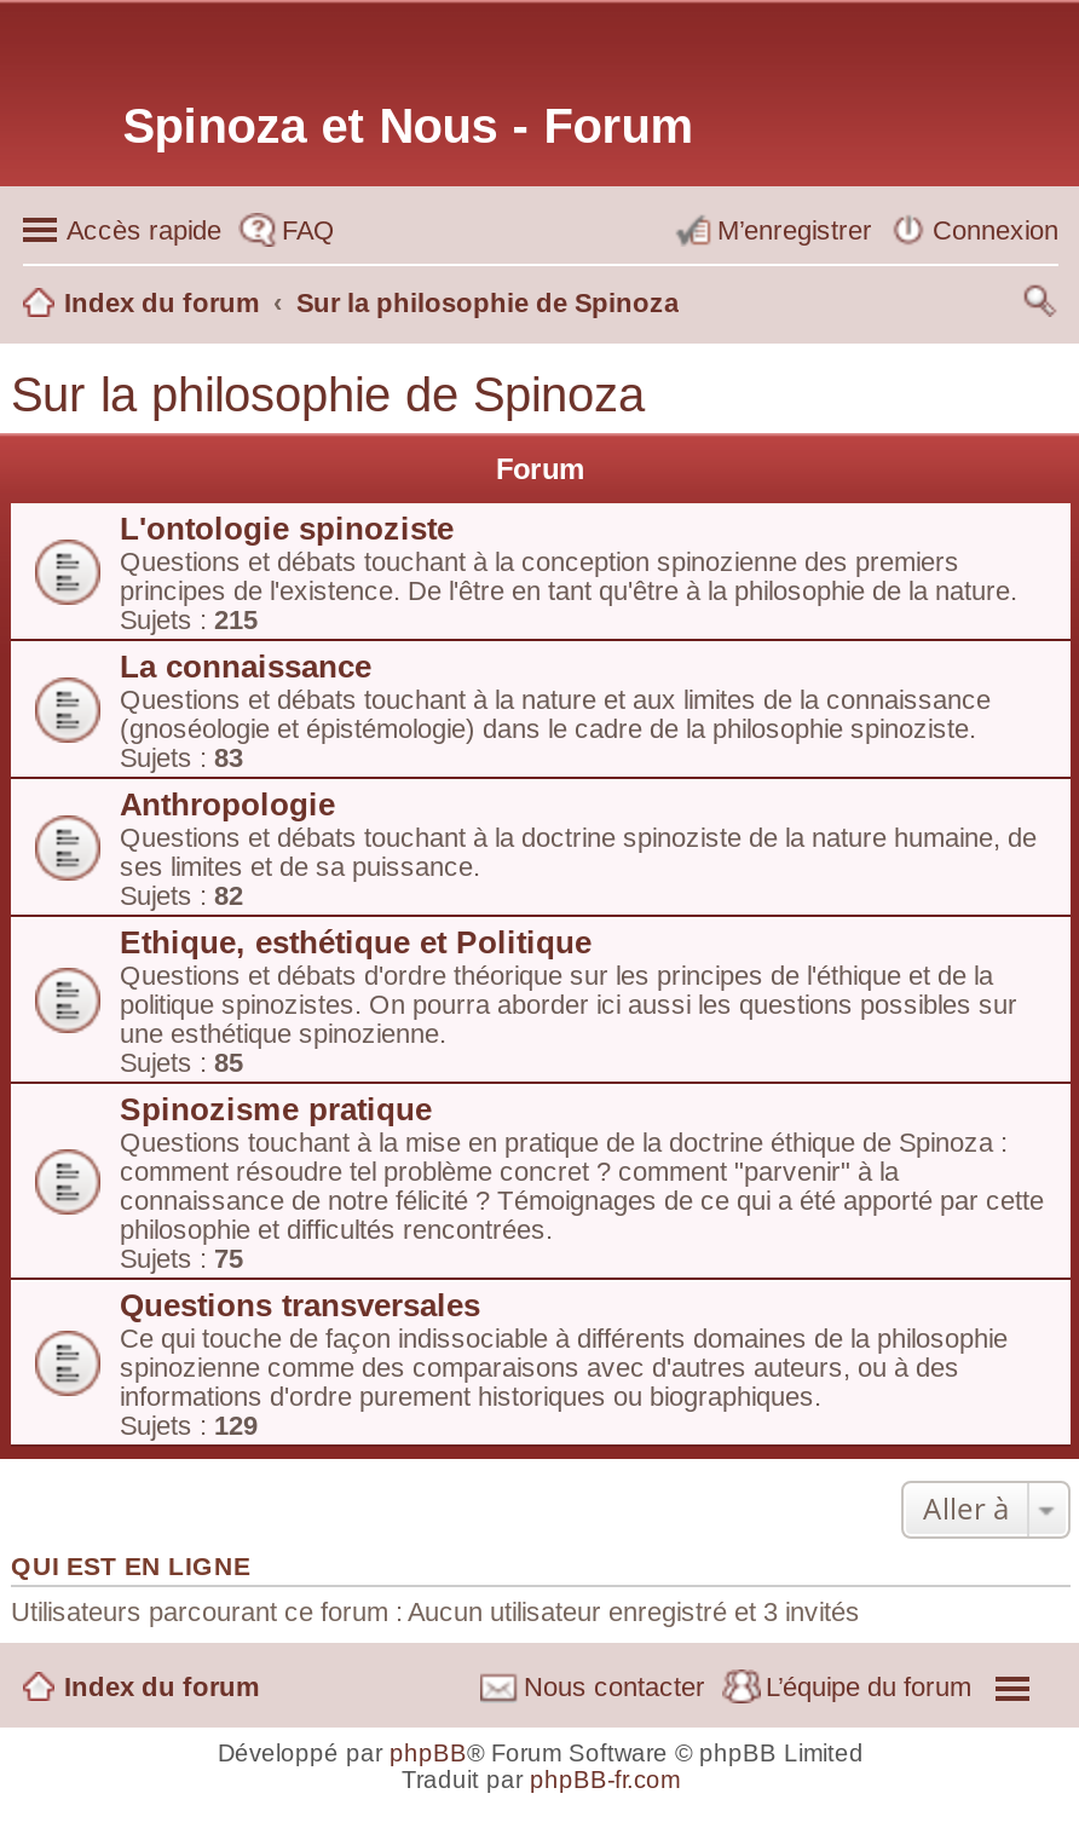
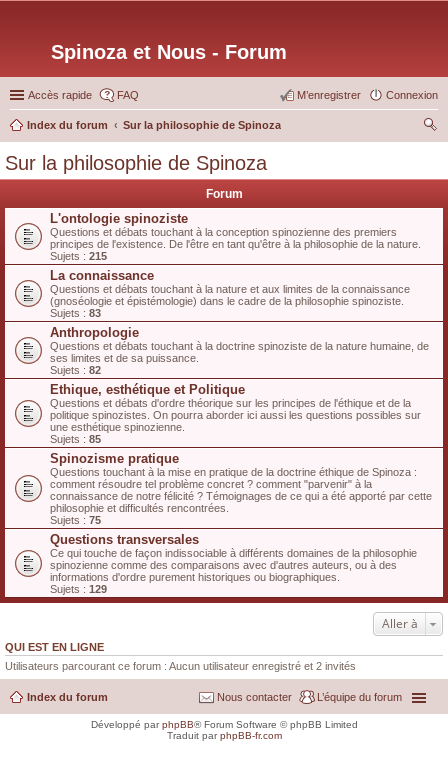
- Utilisateurs parcourant ce forum : Aucun utilisateur enregistré et 3 invités
+ Utilisateurs parcourant ce forum : Aucun utilisateur enregistré et 2 invités
